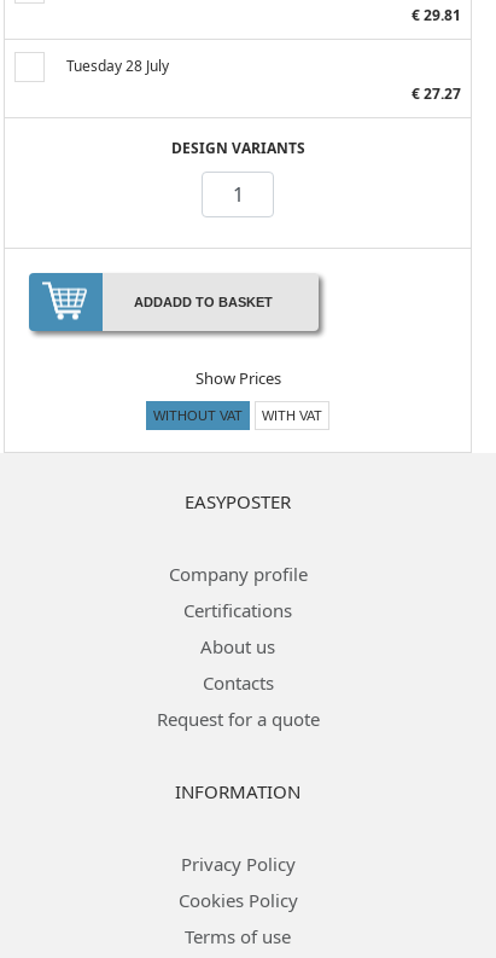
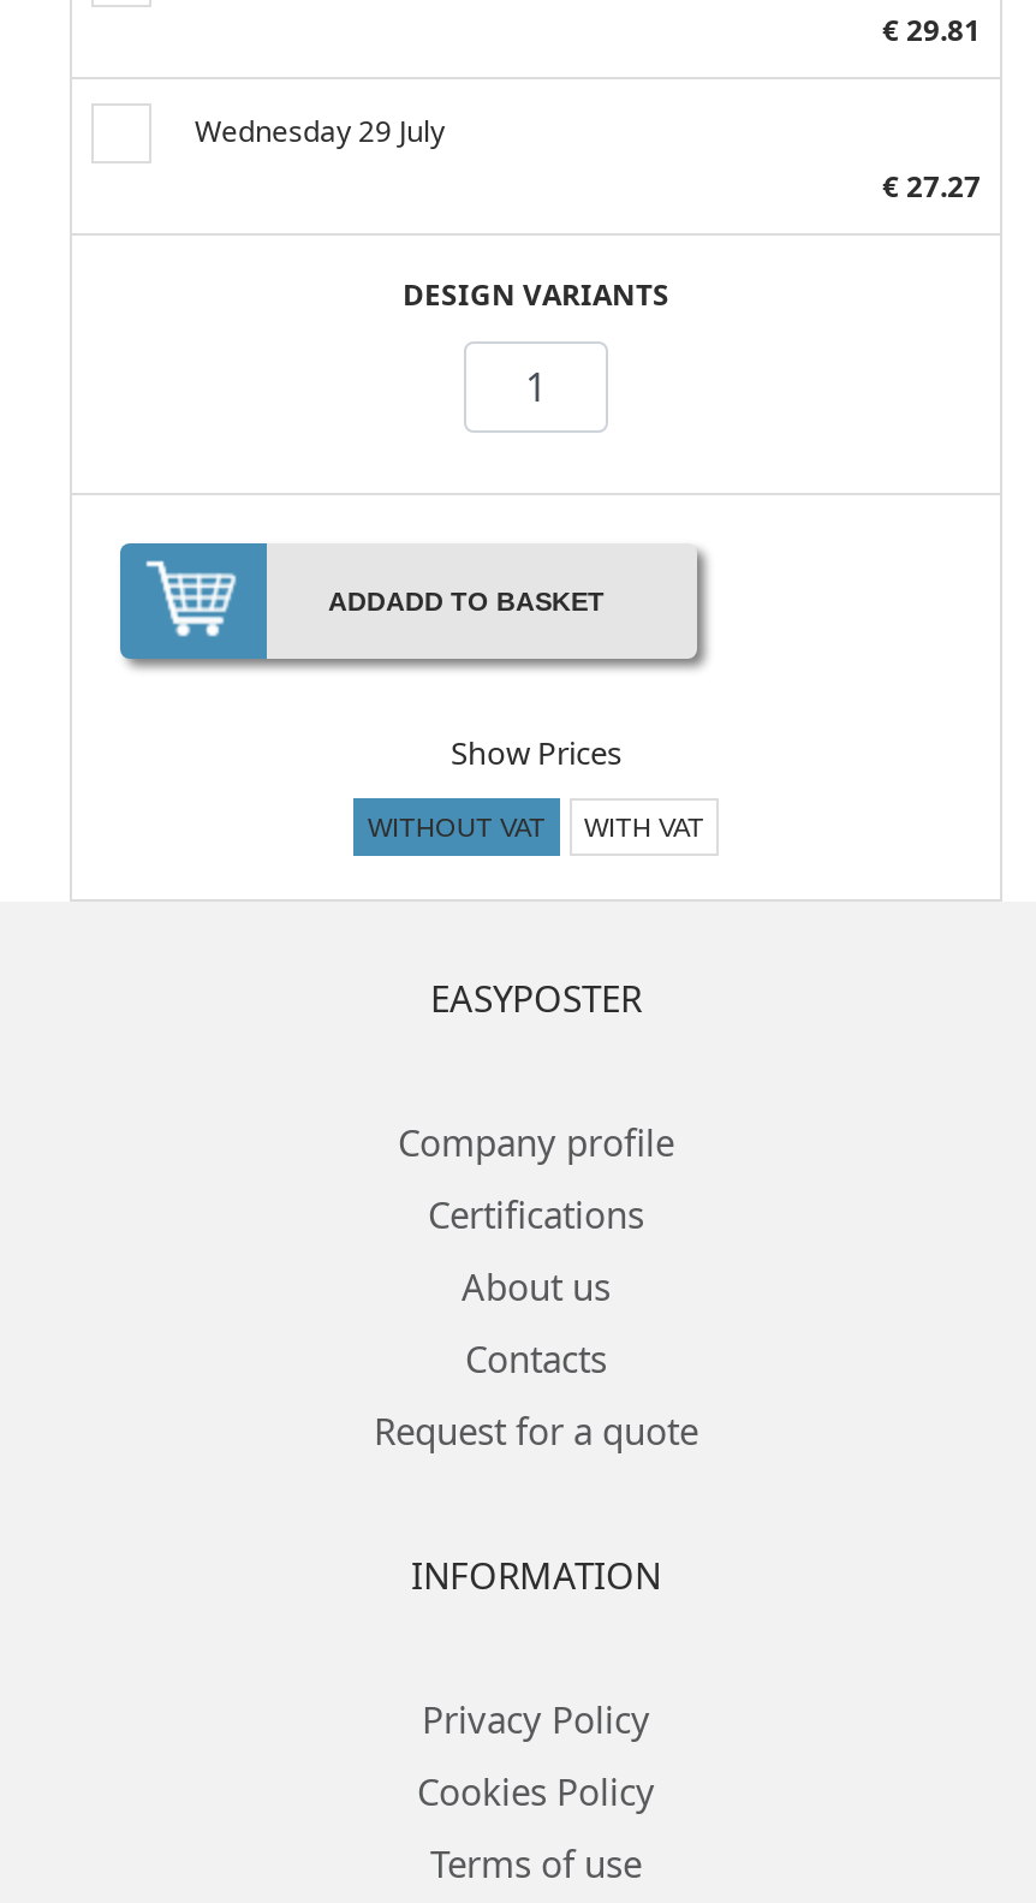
- Tuesday 28 July
+ Wednesday 29 July
